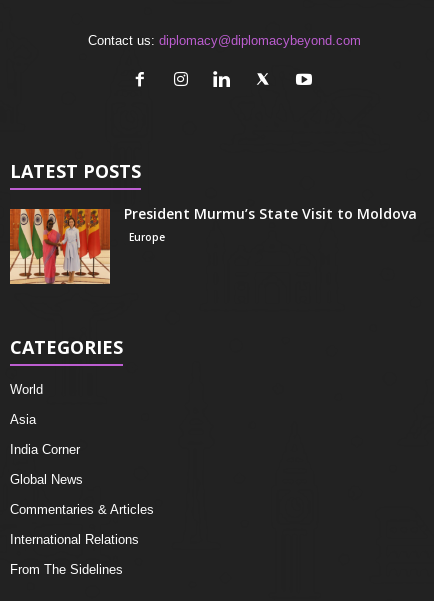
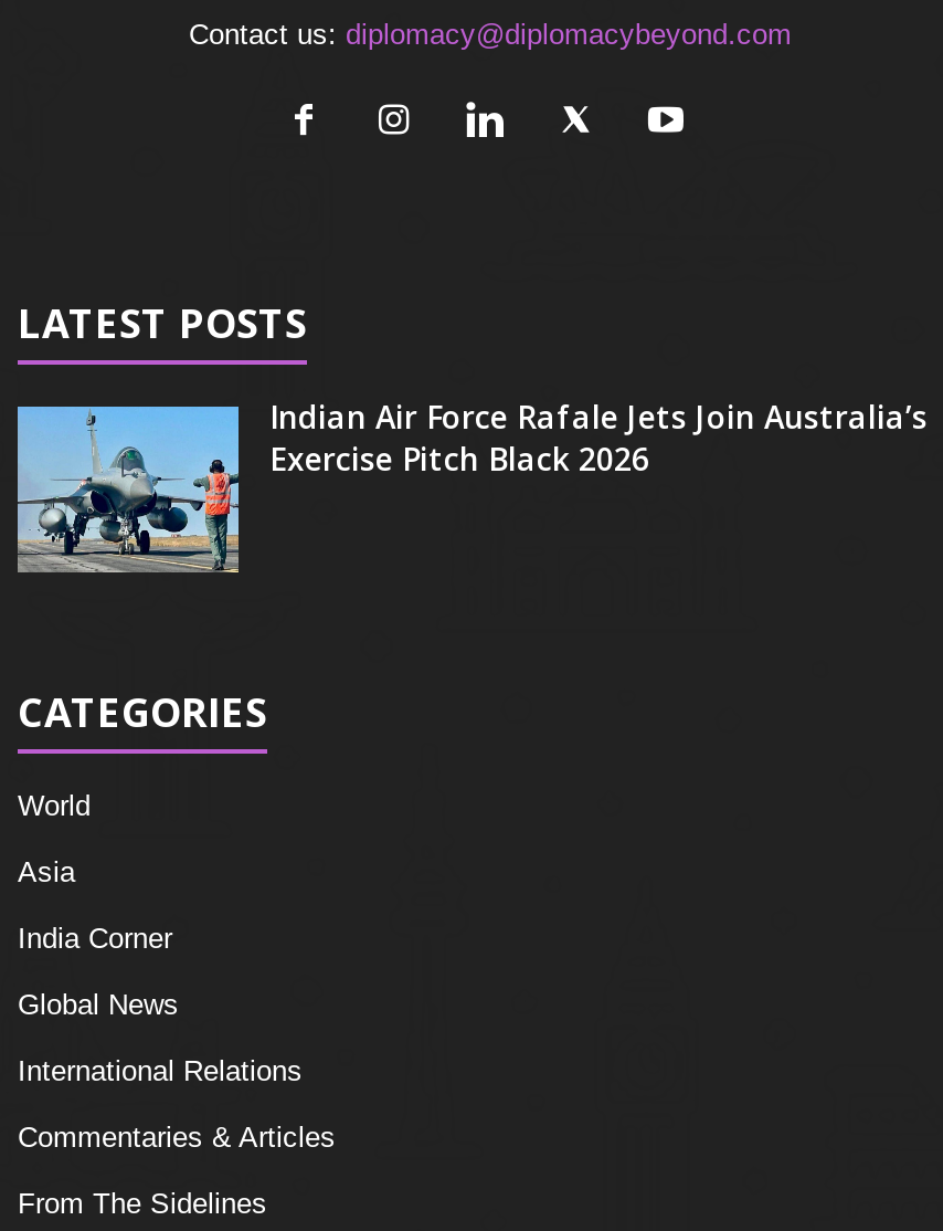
- [image]
- President Murmu’s State Visit to Moldova
- Europe
+ [image]
+ Indian Air Force Rafale Jets Join Australia’s
+ Exercise Pitch Black 2026

moved down: Commentaries & Articles

moved up: International Relations
